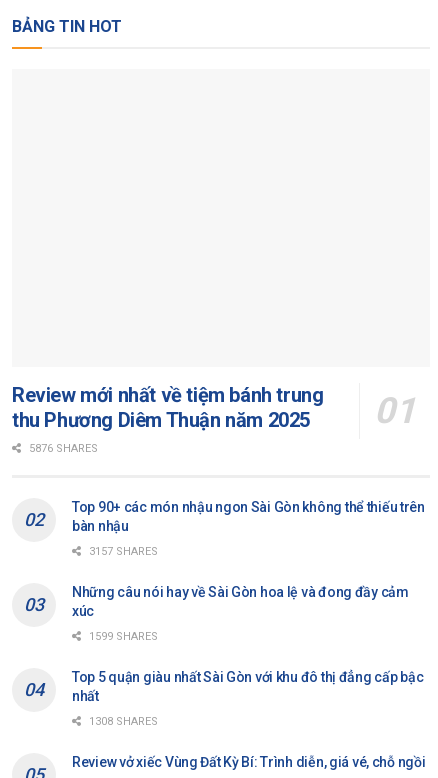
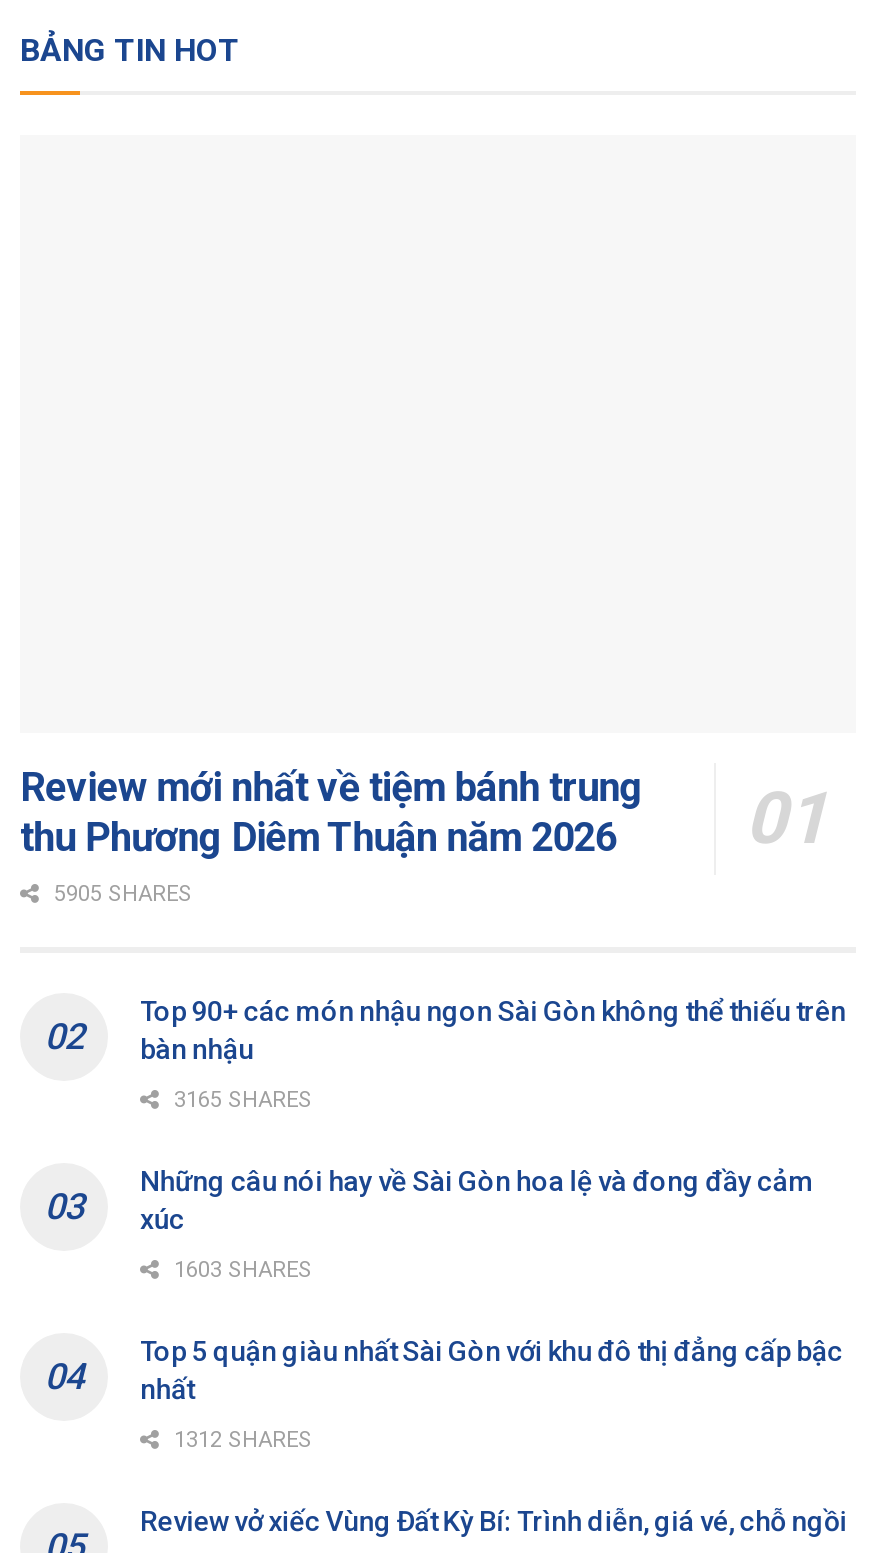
- thu Phương Diêm Thuận năm 2025
+ thu Phương Diêm Thuận năm 2026

- 5876 SHARES
+ 5905 SHARES

- 3157 SHARES
+ 3165 SHARES

- 1599 SHARES
+ 1603 SHARES

- 1308 SHARES
+ 1312 SHARES
